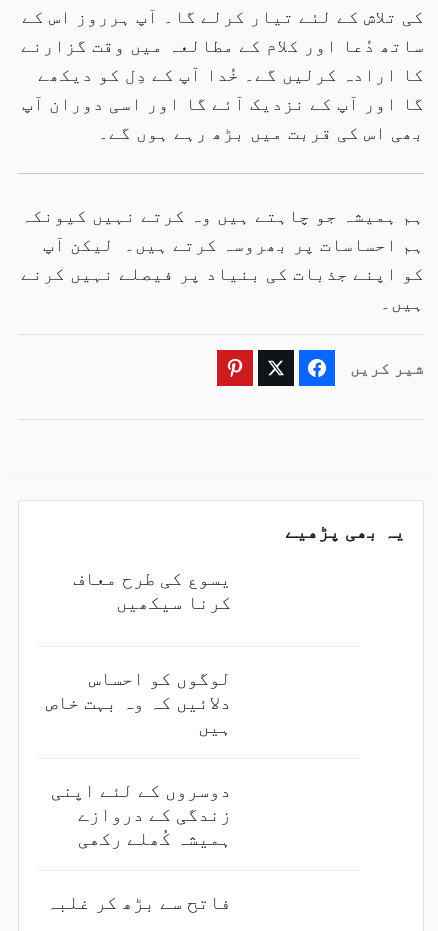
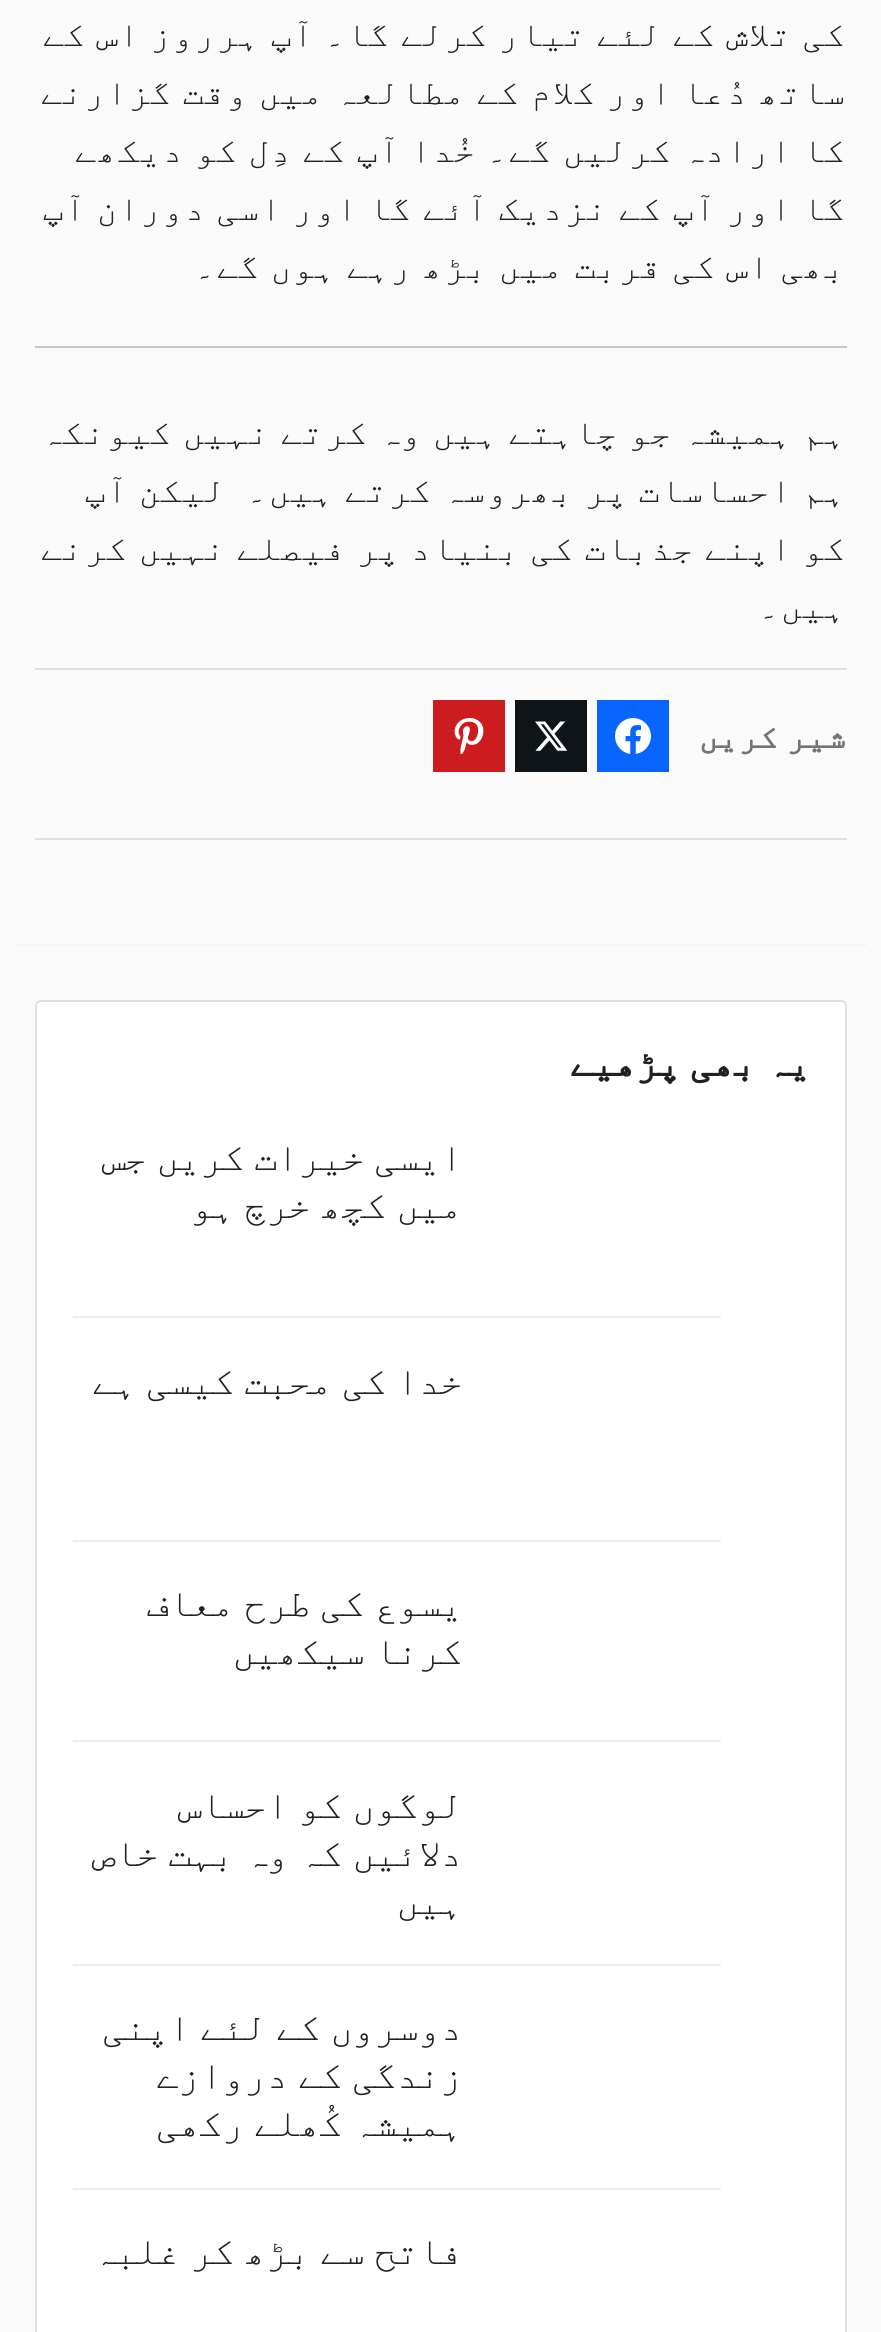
+ ایسی خیرات کریں جس
+ میں کچھ خرچ ہو
+ خدا کی محبت کیسی ہے
